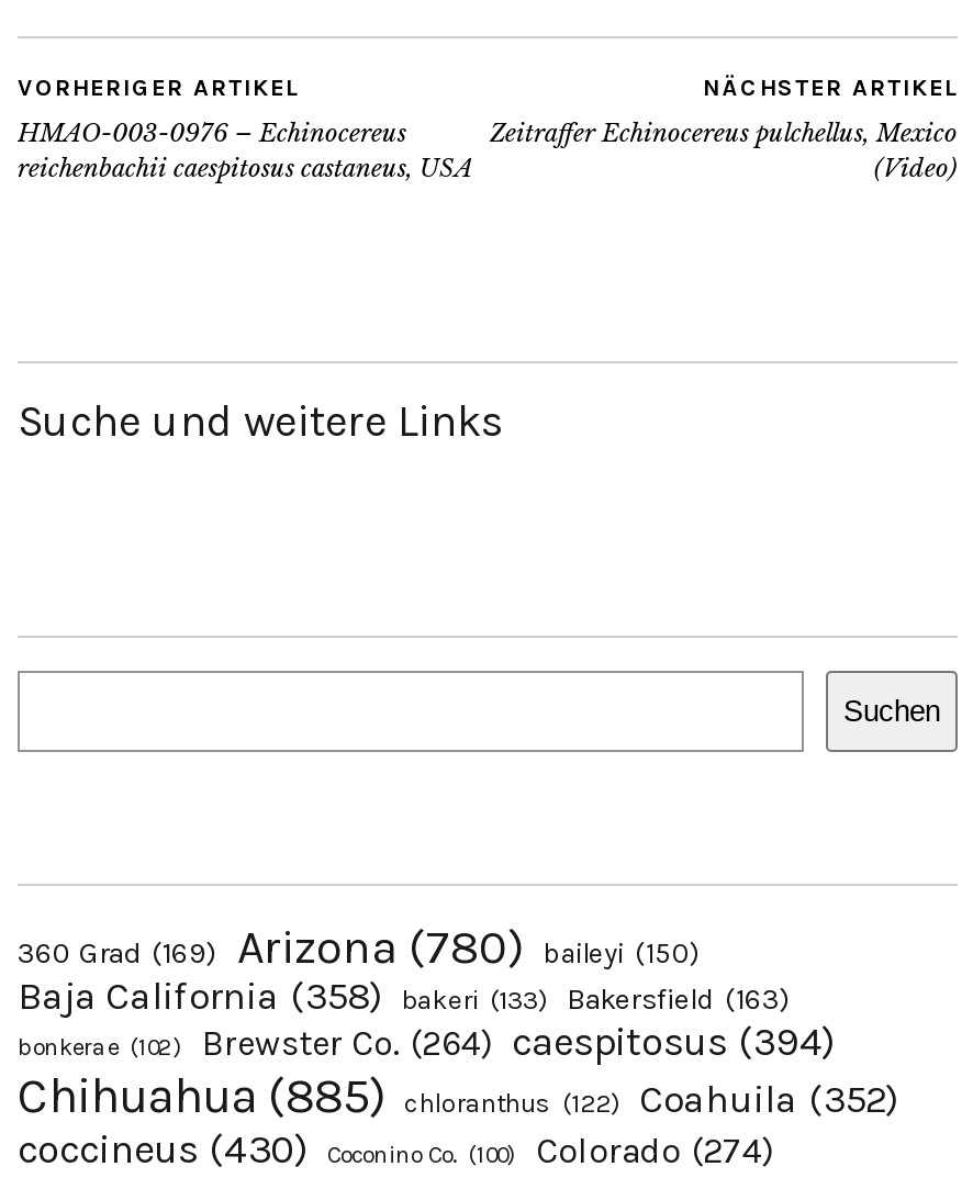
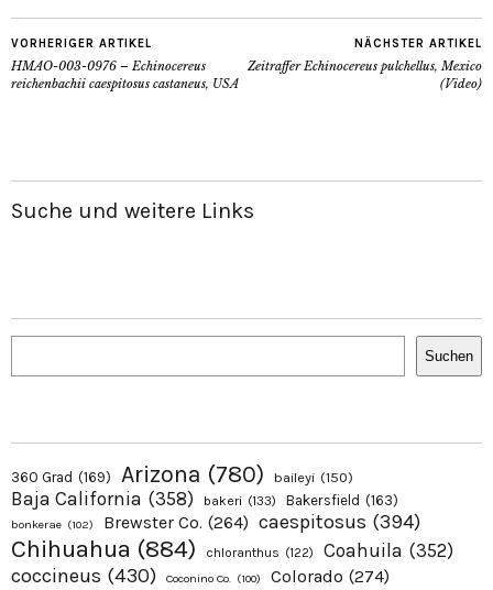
- Chihuahua (885) chloranthus (122) Coahuila (352)
+ Chihuahua (884) chloranthus (122) Coahuila (352)
